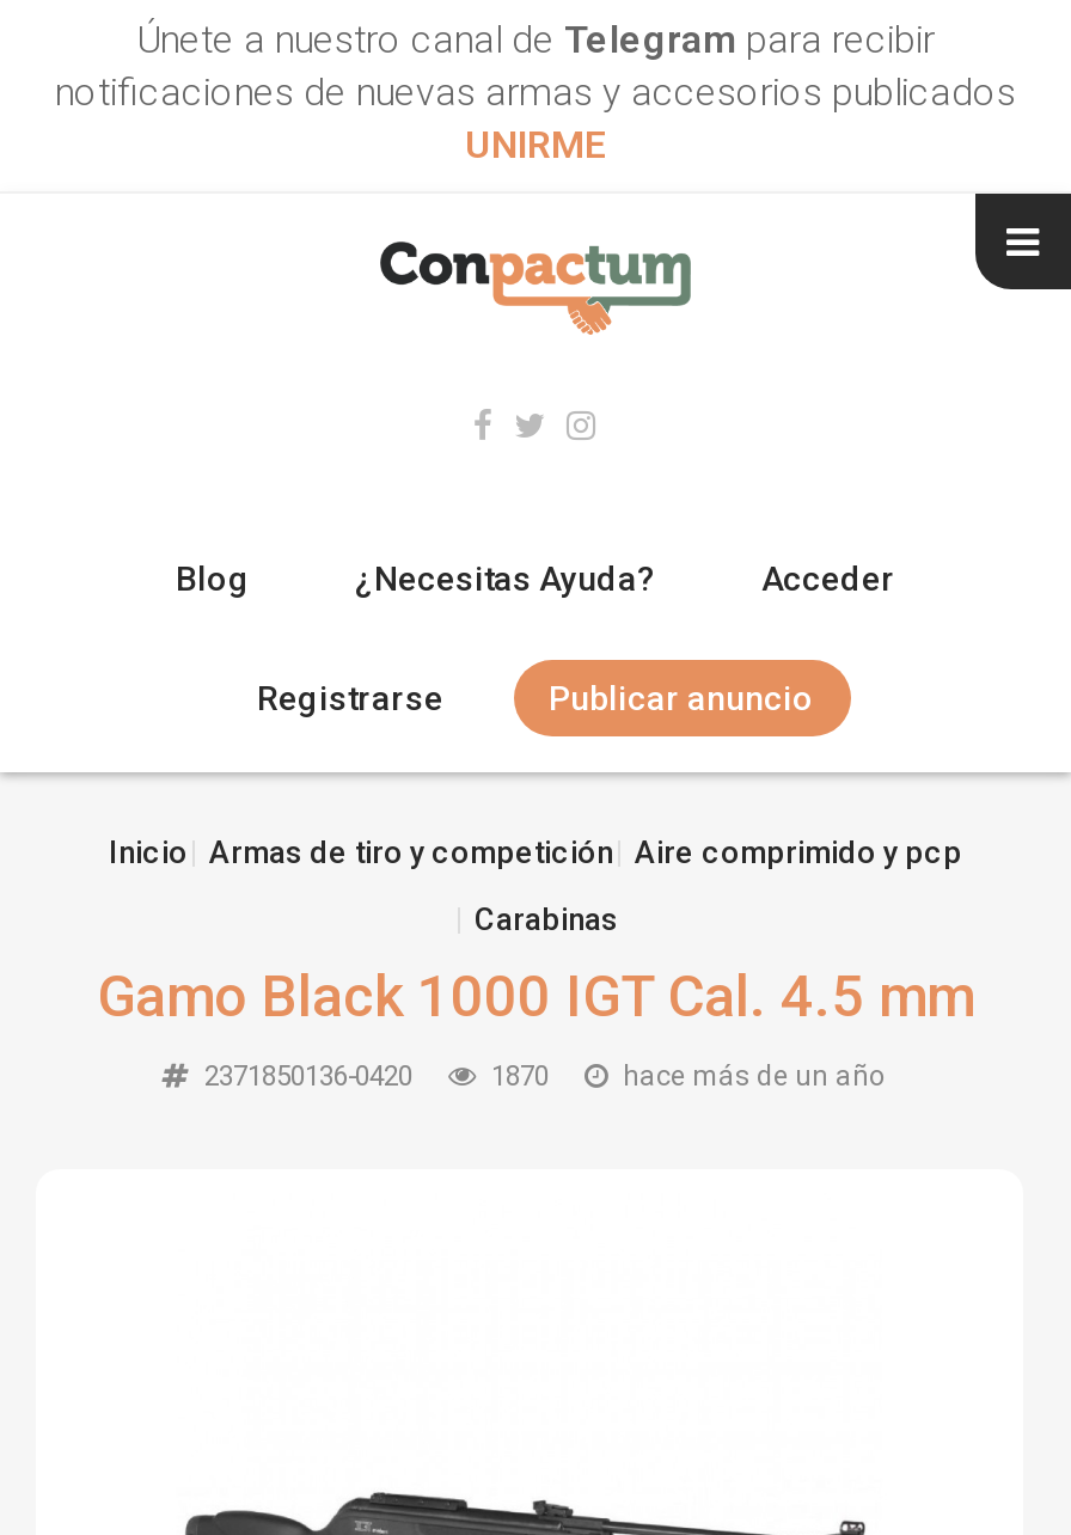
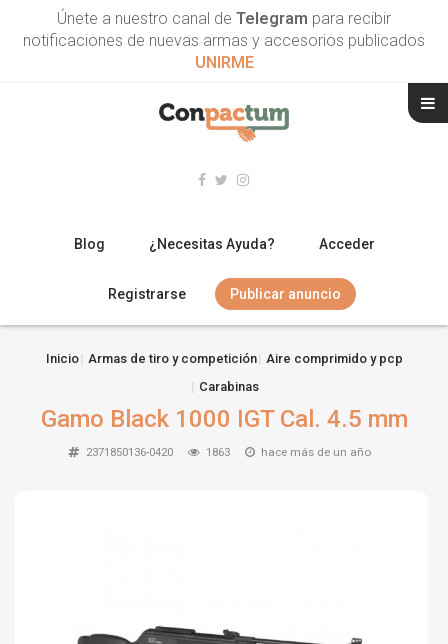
- 1870
+ 1863
